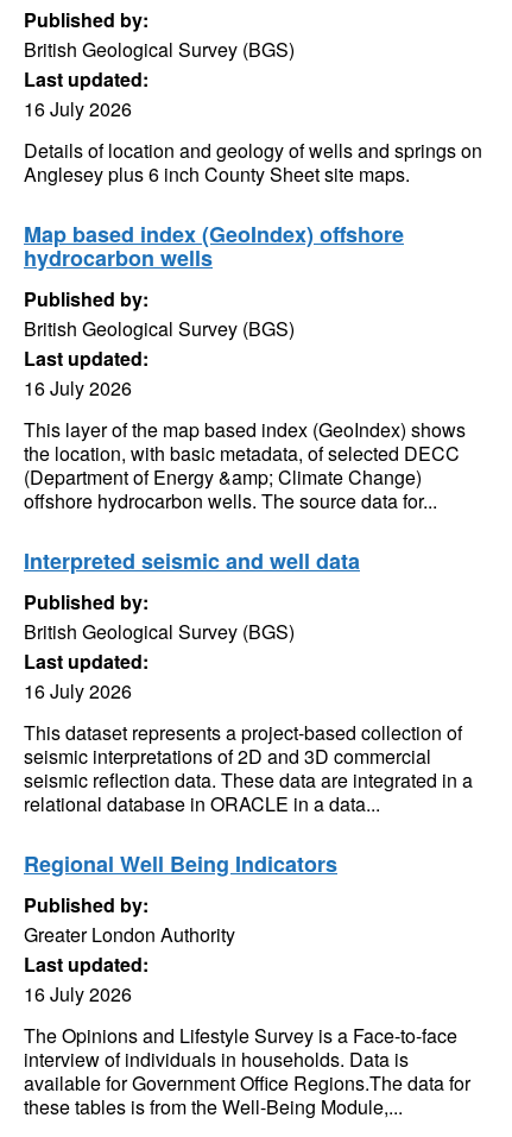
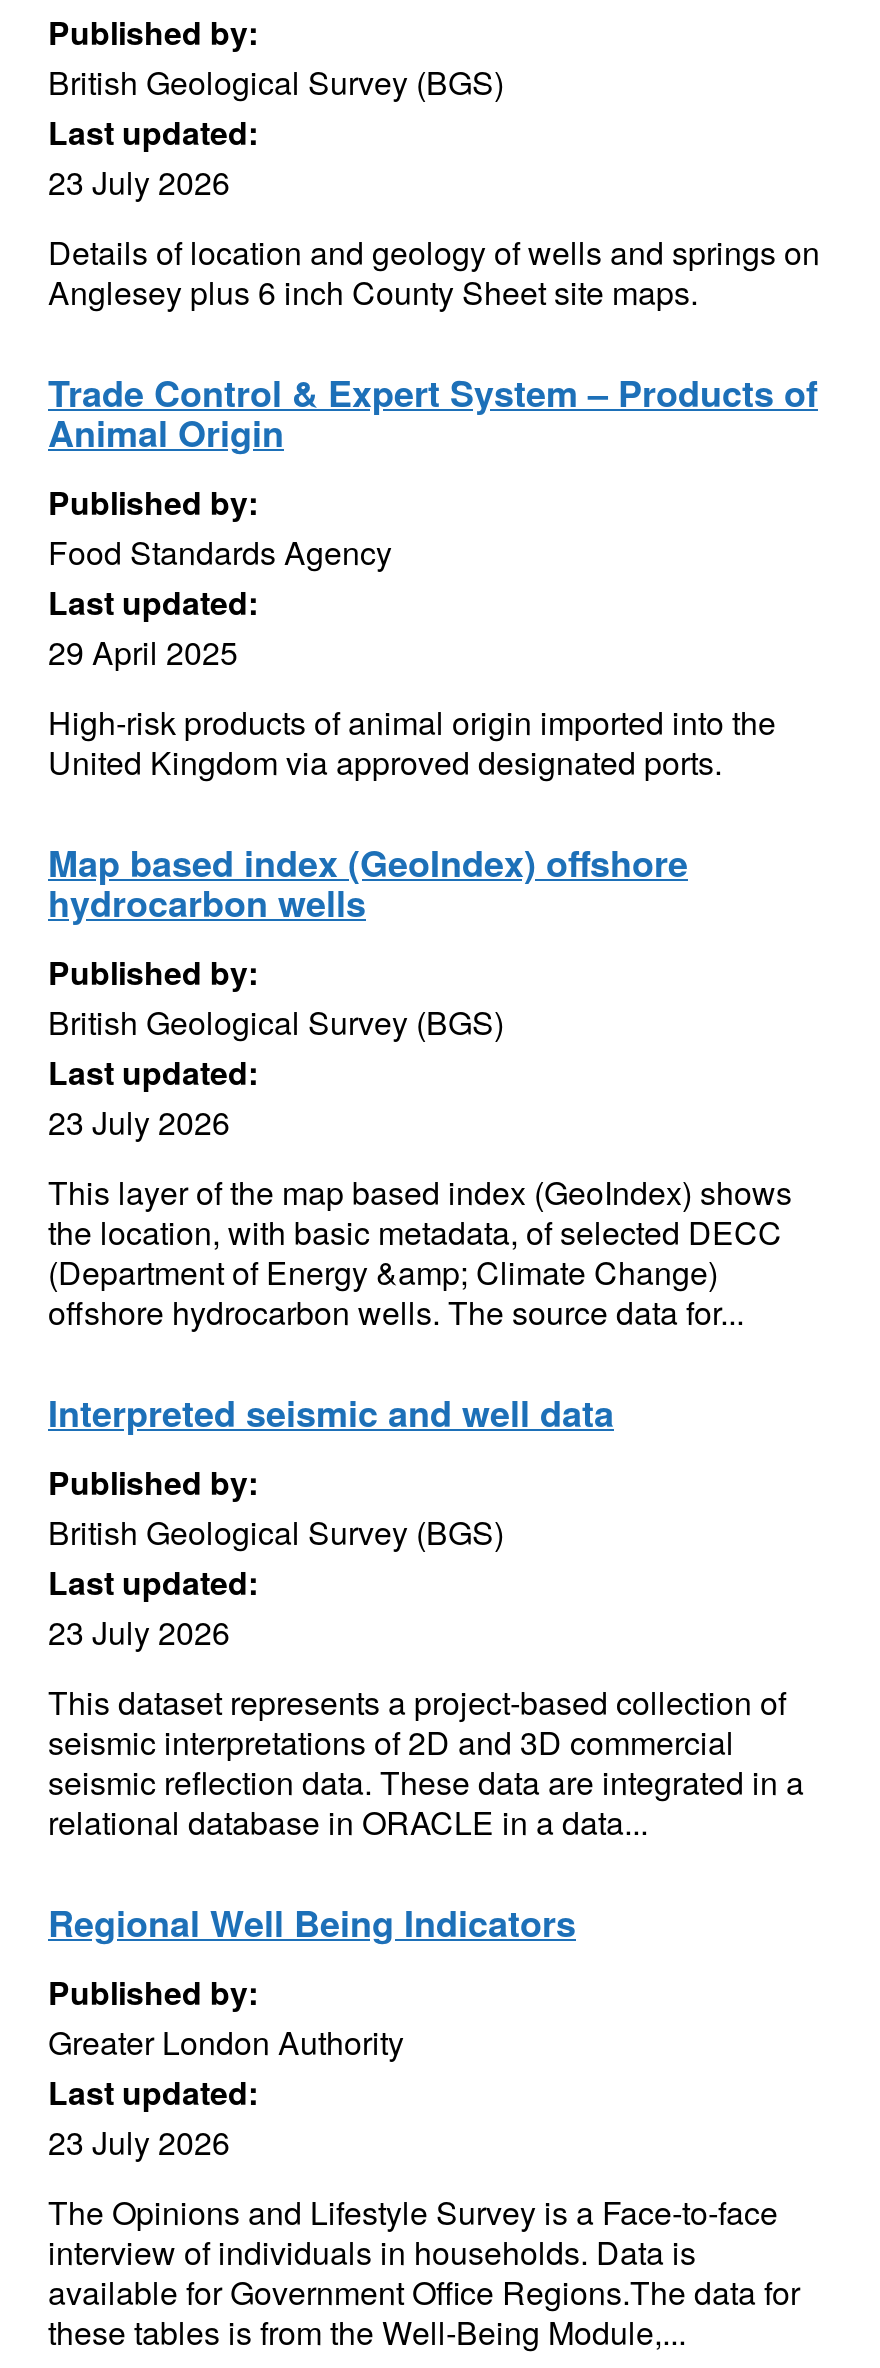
- 16 July 2026
+ 23 July 2026

+ Trade Control & Expert System – Products of
+ Animal Origin
+ Published by:
+ Food Standards Agency
+ Last updated:
+ 29 April 2025
+ High-risk products of animal origin imported into the
+ United Kingdom via approved designated ports.

- 16 July 2026
+ 23 July 2026

- 16 July 2026
+ 23 July 2026

- 16 July 2026
+ 23 July 2026
